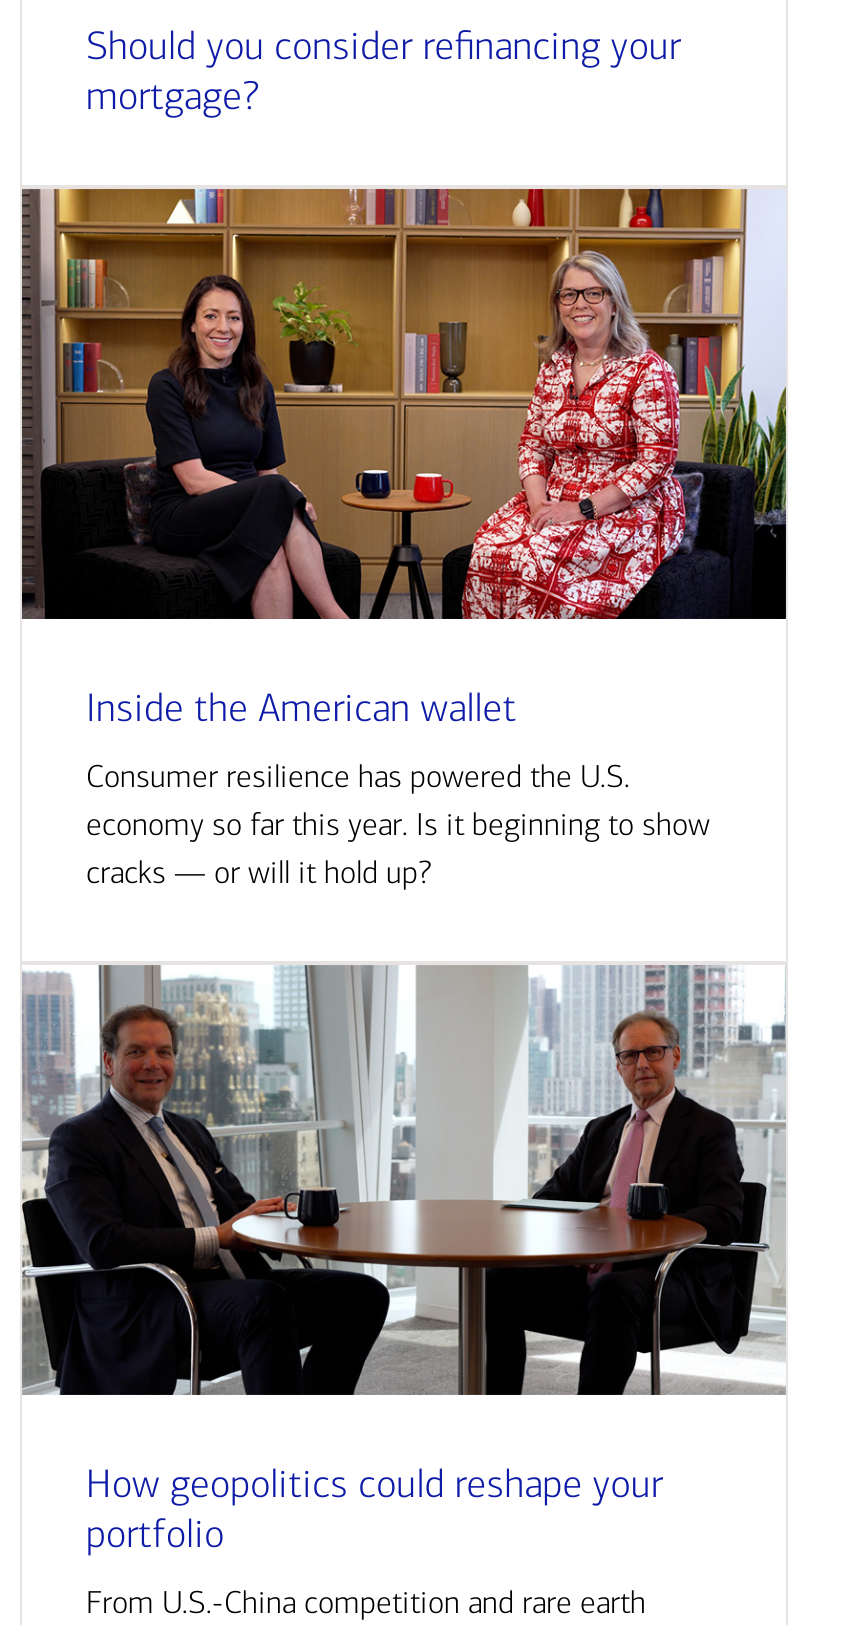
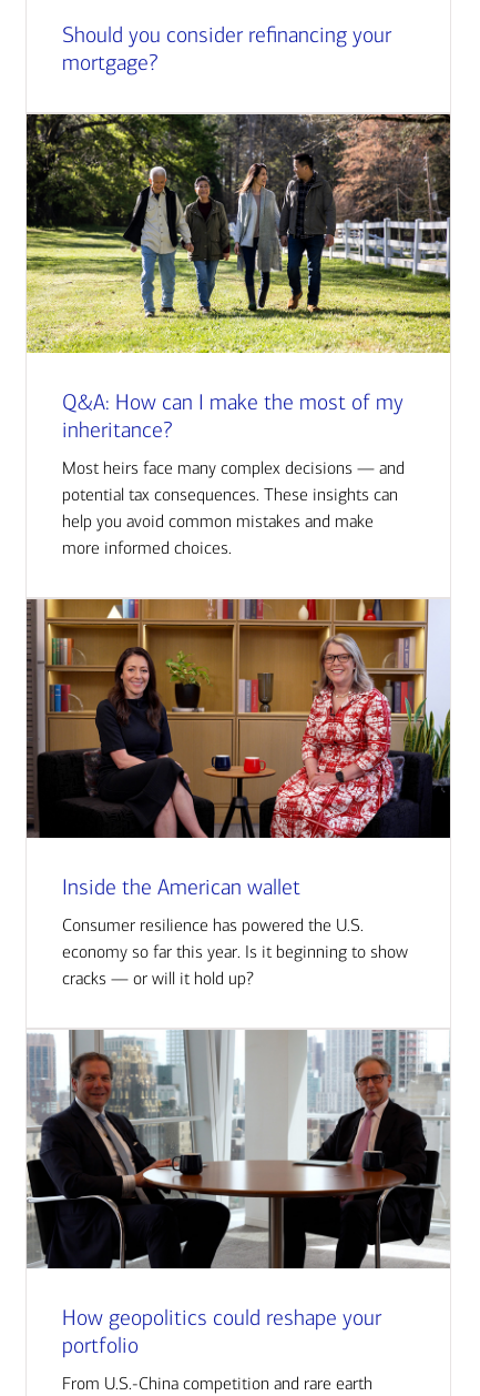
+ [image]
+ Q&A: How can I make the most of my
+ inheritance?
+ Most heirs face many complex decisions — and
+ potential tax consequences. These insights can
+ help you avoid common mistakes and make
+ more informed choices.
